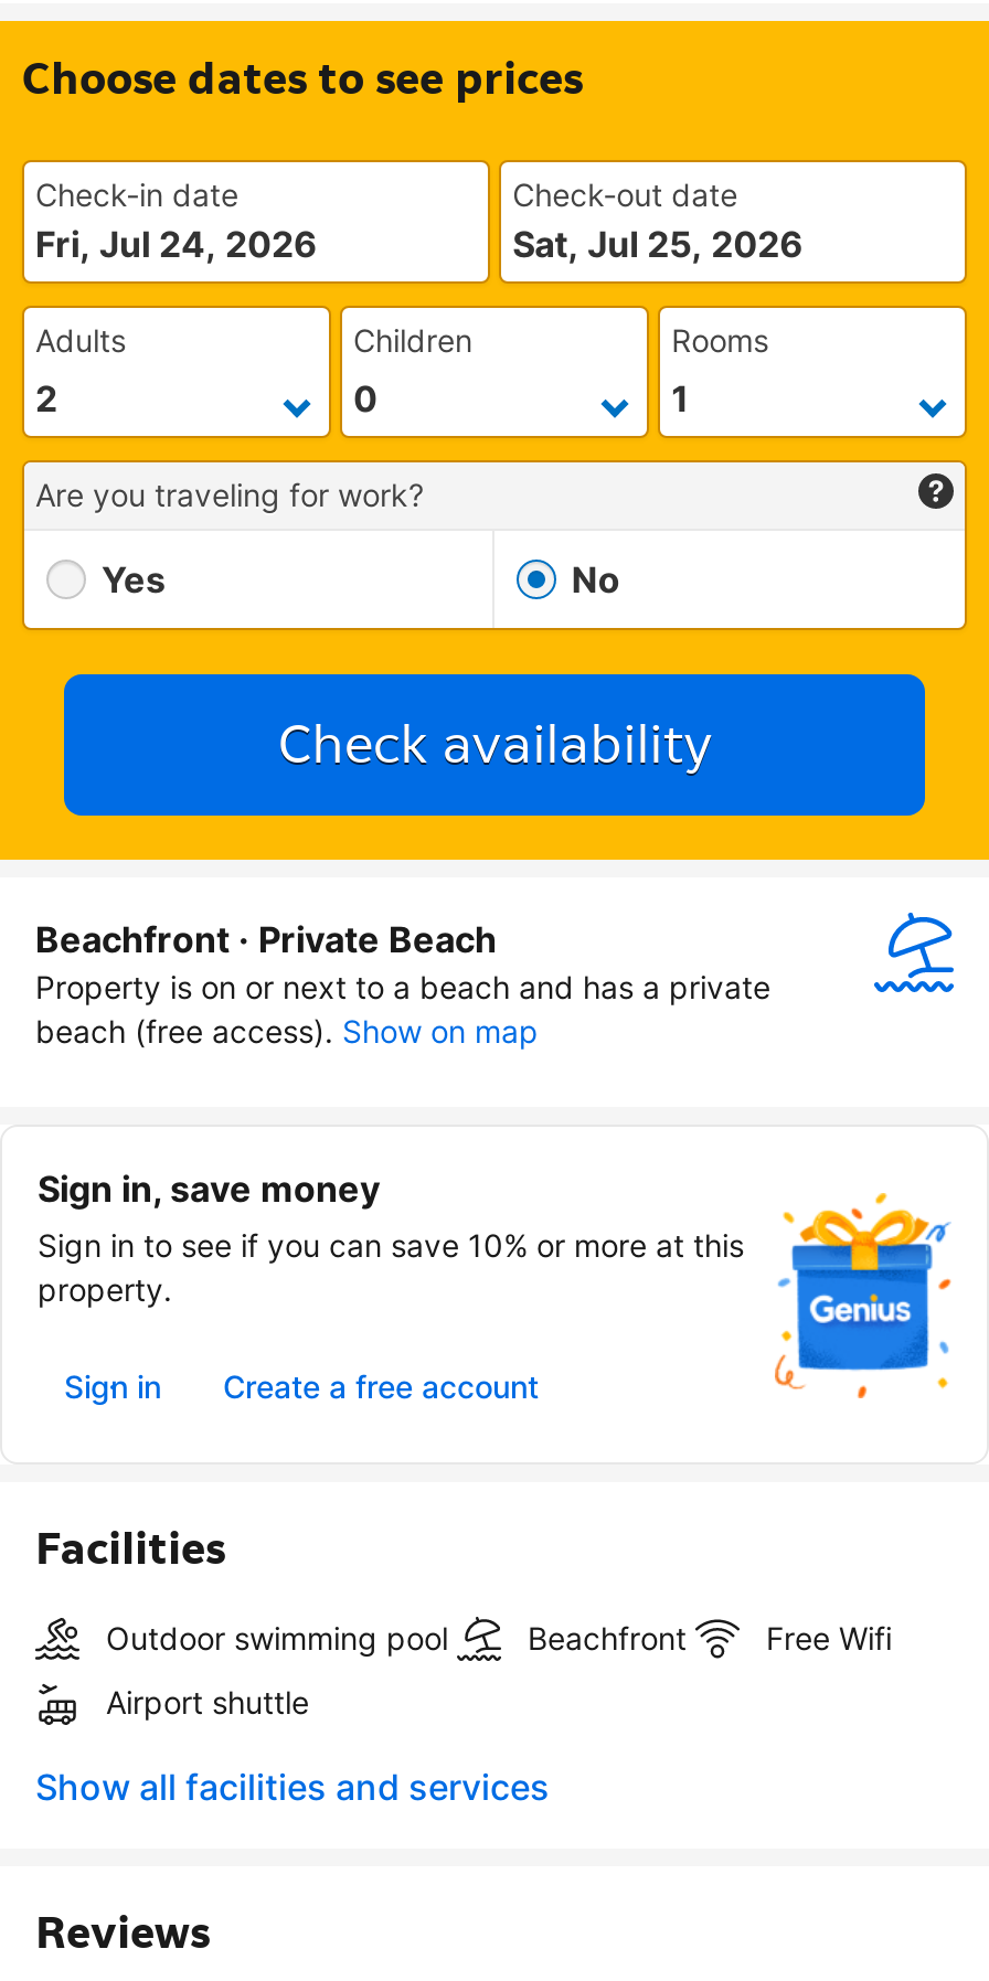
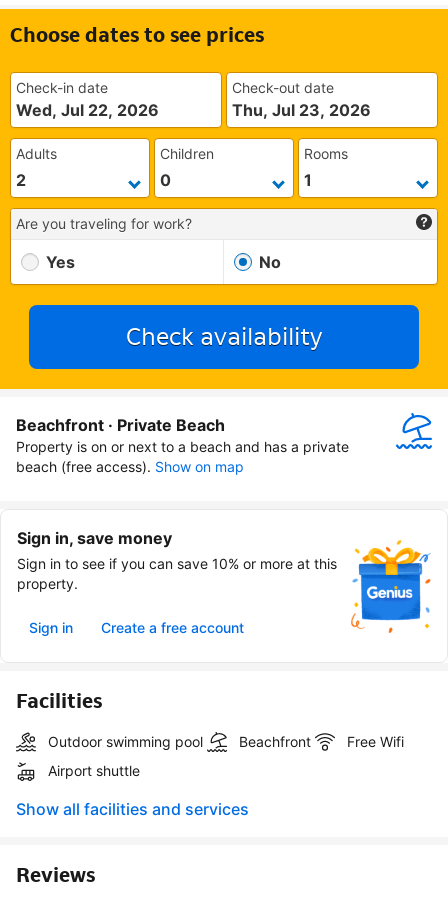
- Fri, Jul 24, 2026
+ Wed, Jul 22, 2026

- Sat, Jul 25, 2026
+ Thu, Jul 23, 2026
